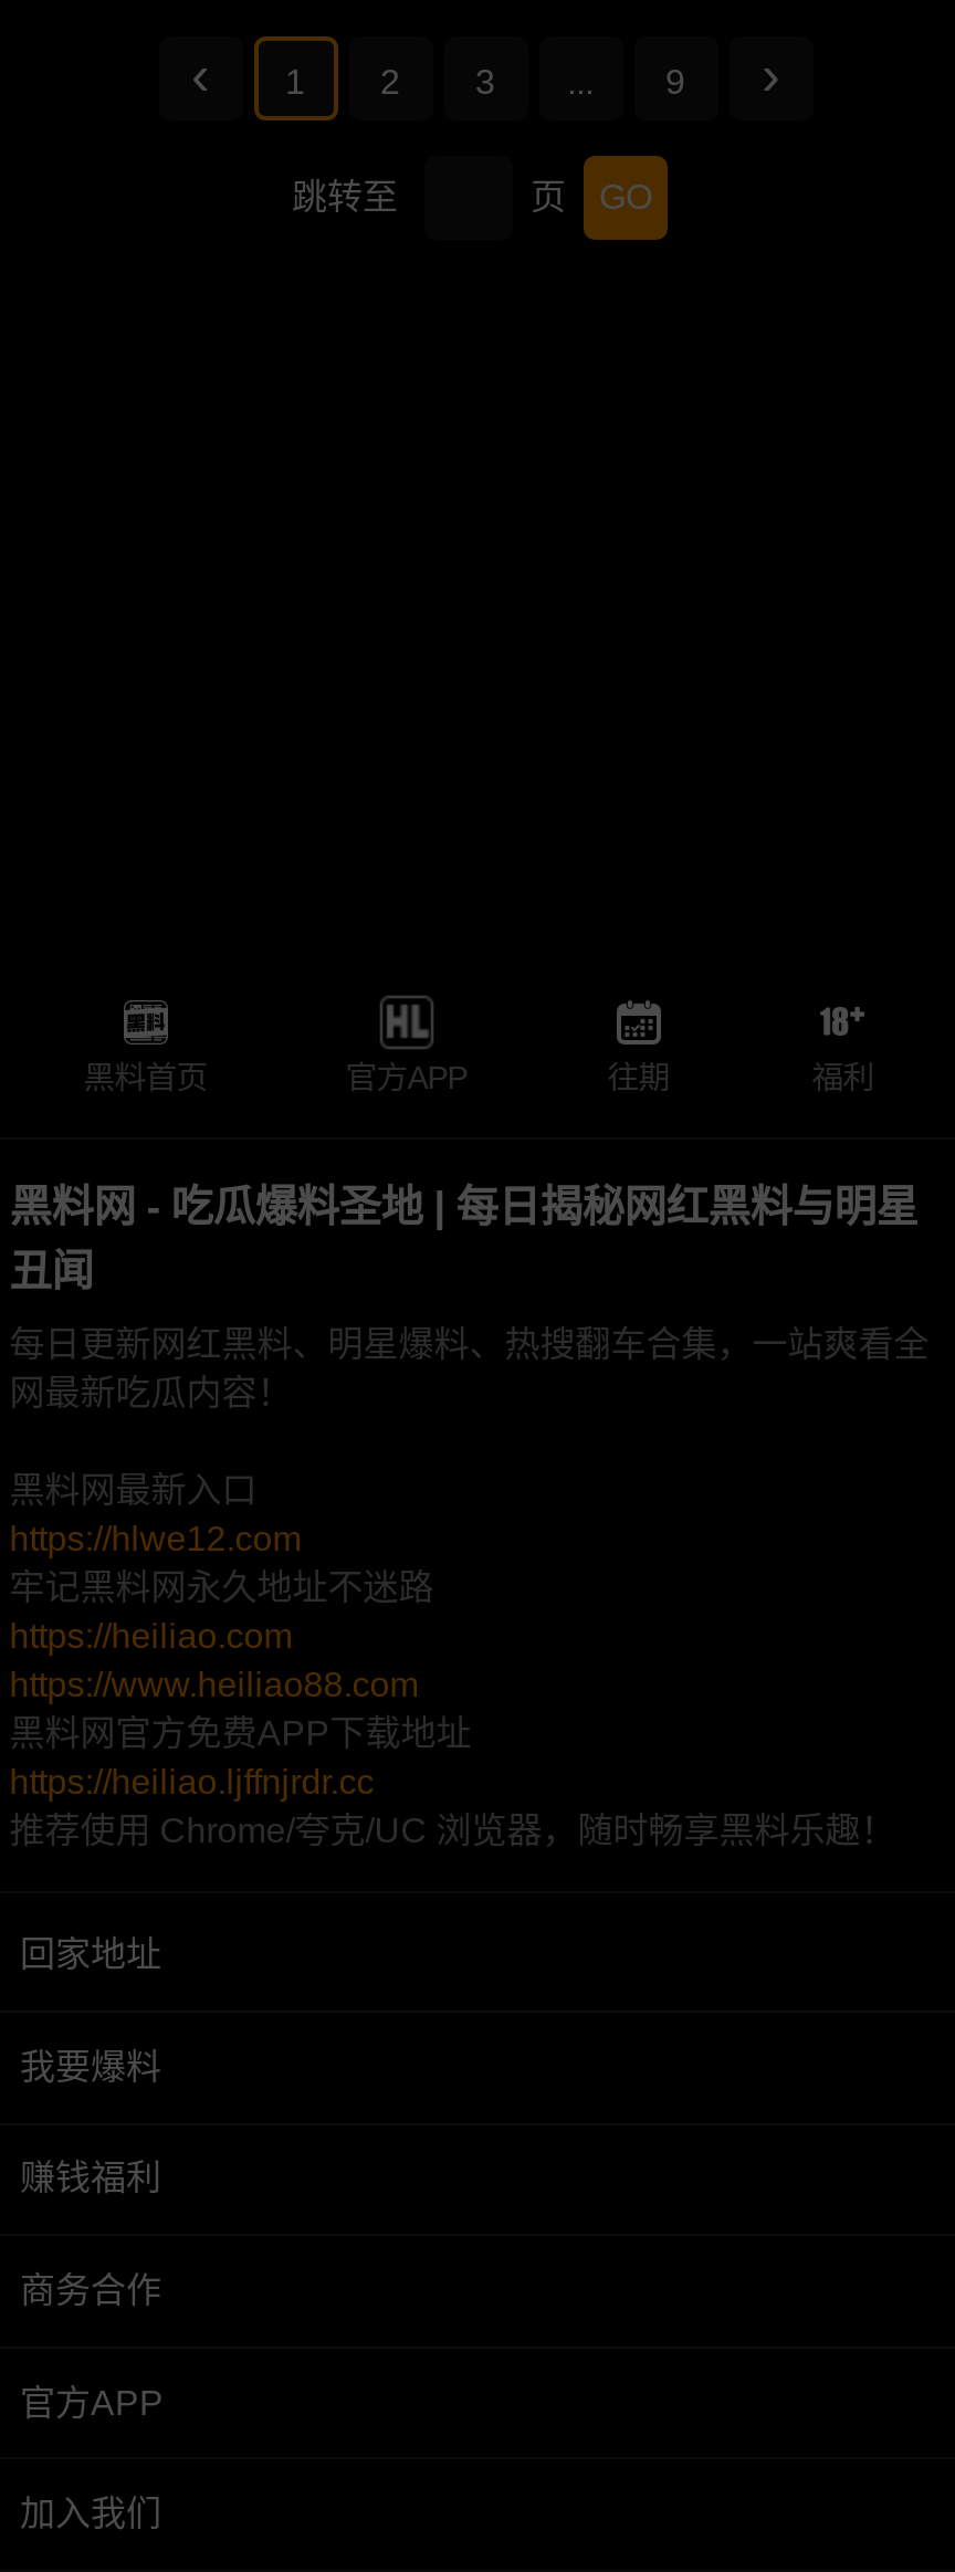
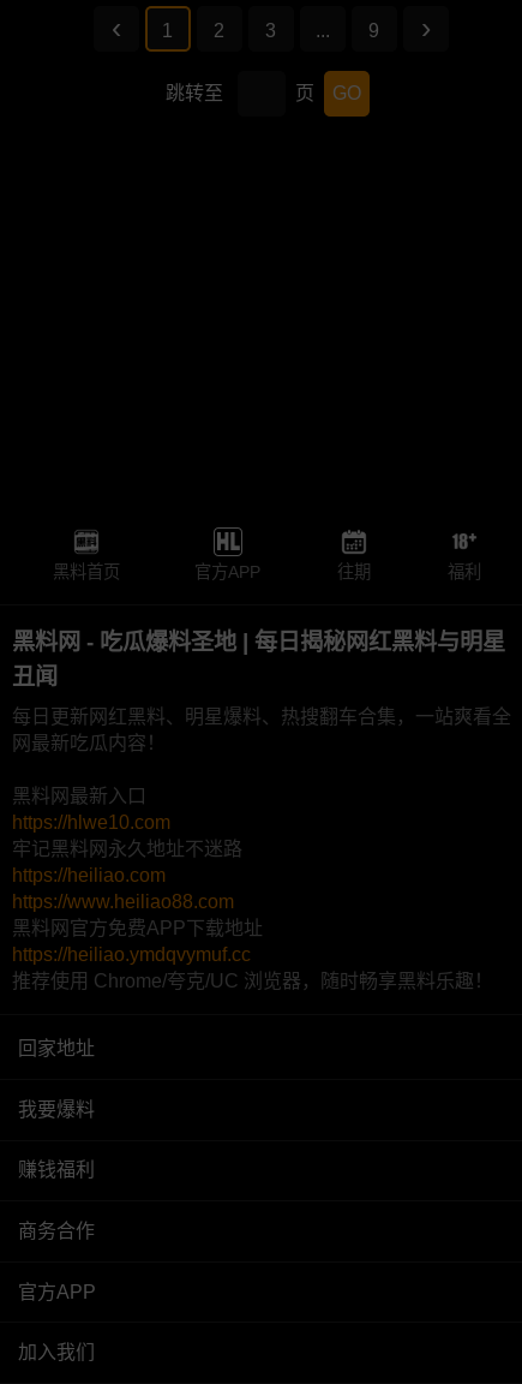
- https://hlwe12.com
+ https://hlwe10.com

- https://heiliao.ljffnjrdr.cc
+ https://heiliao.ymdqvymuf.cc
